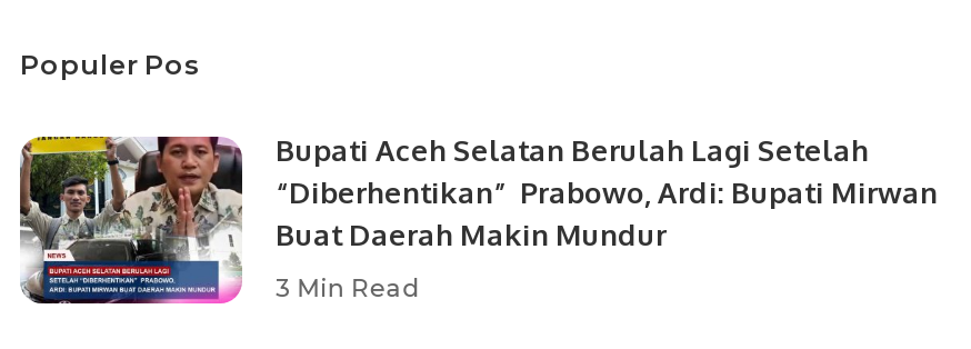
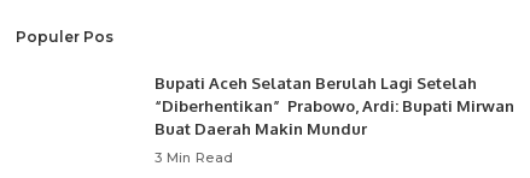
- [image]
